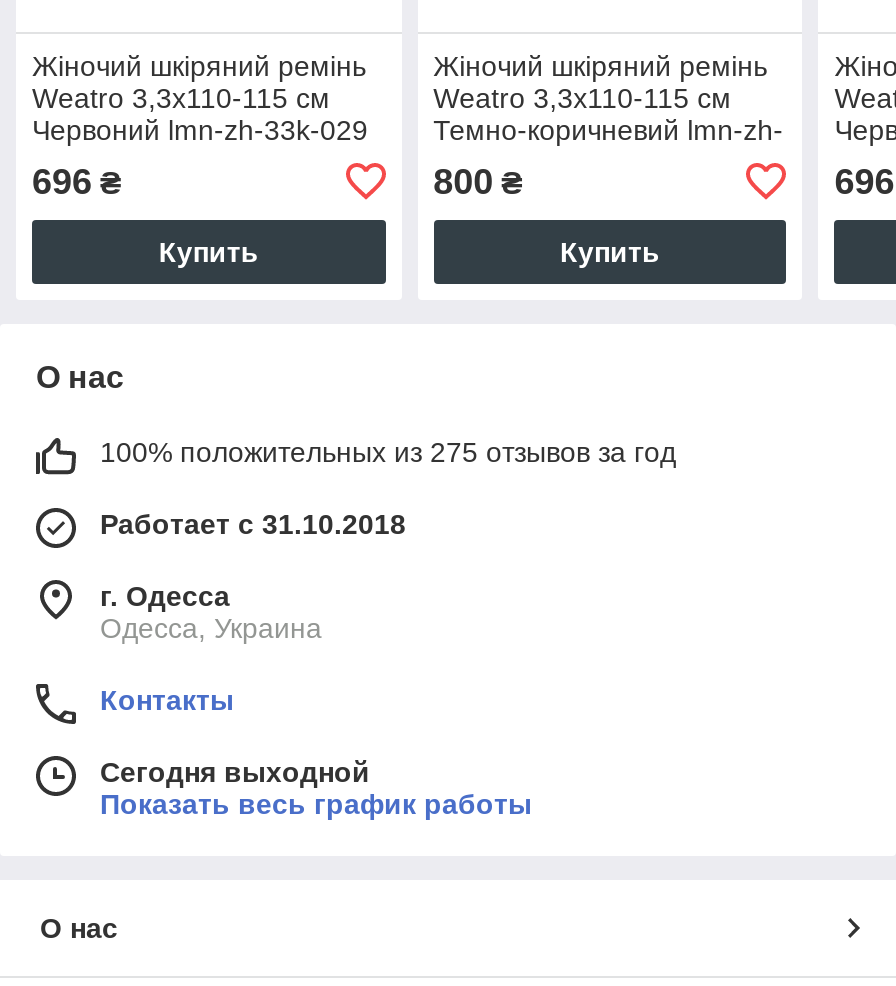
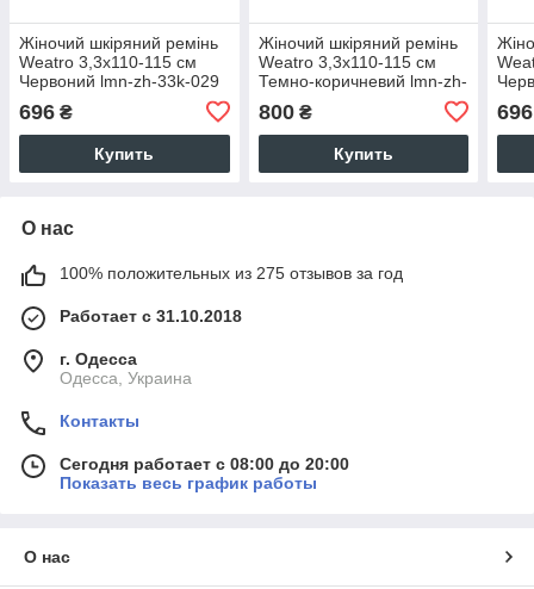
- Сегодня выходной
+ Сегодня работает с 08:00 до 20:00
